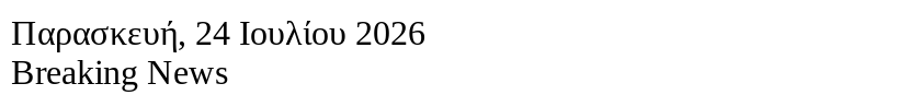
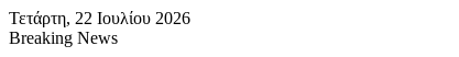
- Παρασκευή, 24 Ιουλίου 2026
+ Τετάρτη, 22 Ιουλίου 2026
